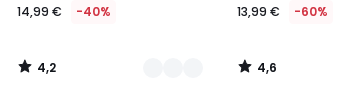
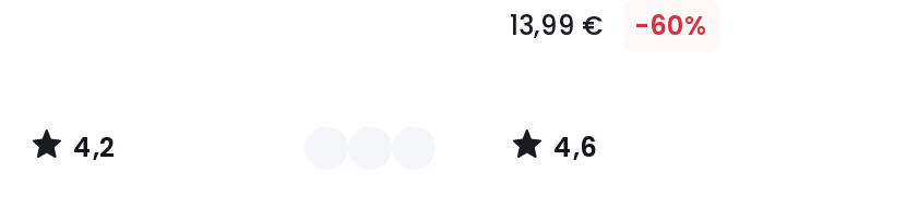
- 14,99 €
- -40%
